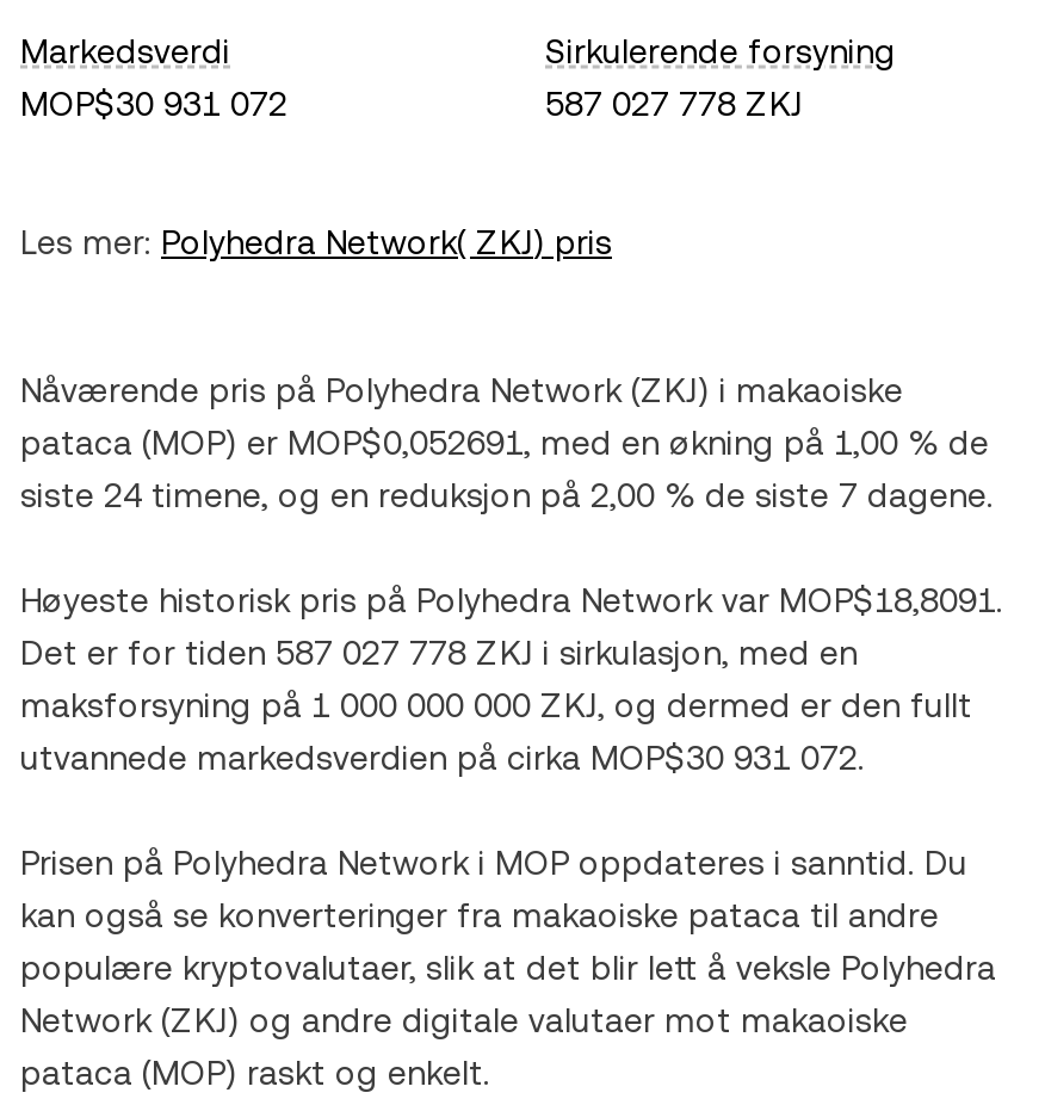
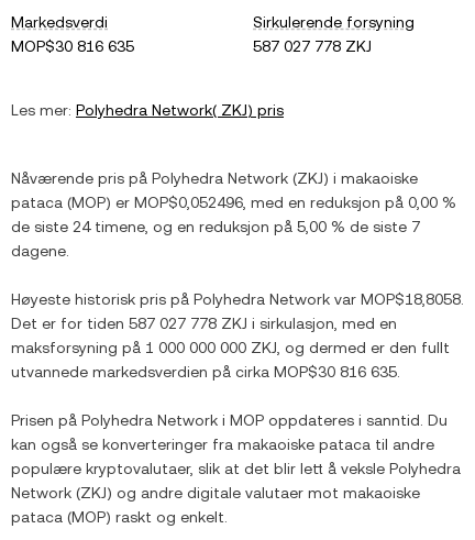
- MOP$30 931 072
+ MOP$30 816 635

- pataca (MOP) er MOP$0,052691, med en økning på 1,00 % de
- siste 24 timene, og en reduksjon på 2,00 % de siste 7 dagene.
+ pataca (MOP) er MOP$0,052496, med en reduksjon på 0,00 %
+ de siste 24 timene, og en reduksjon på 5,00 % de siste 7
+ dagene.

- Høyeste historisk pris på Polyhedra Network var MOP$18,8091.
+ Høyeste historisk pris på Polyhedra Network var MOP$18,8058.

- utvannede markedsverdien på cirka MOP$30 931 072.
+ utvannede markedsverdien på cirka MOP$30 816 635.
